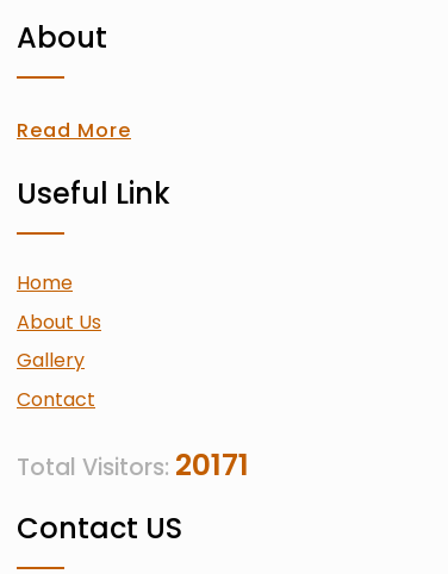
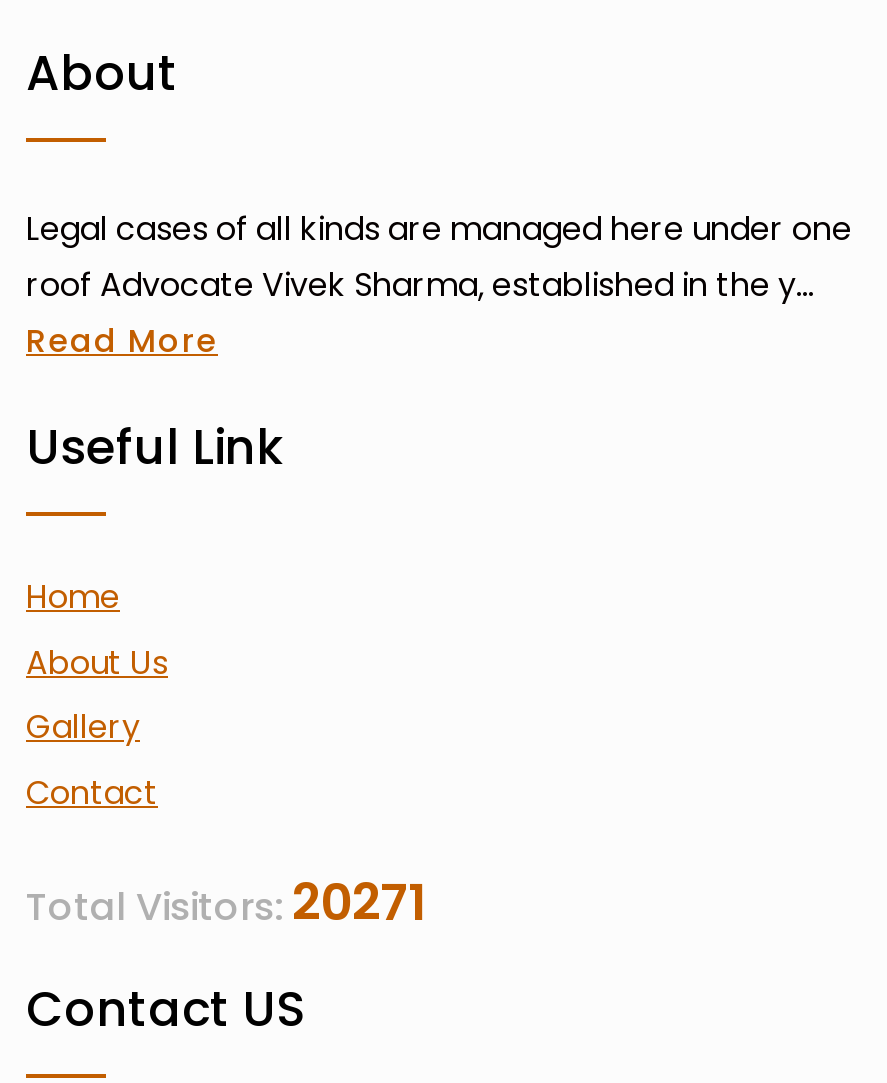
+ Legal cases of all kinds are managed here under one
+ roof Advocate Vivek Sharma, established in the y...

- Total Visitors: 20171
+ Total Visitors: 20271
